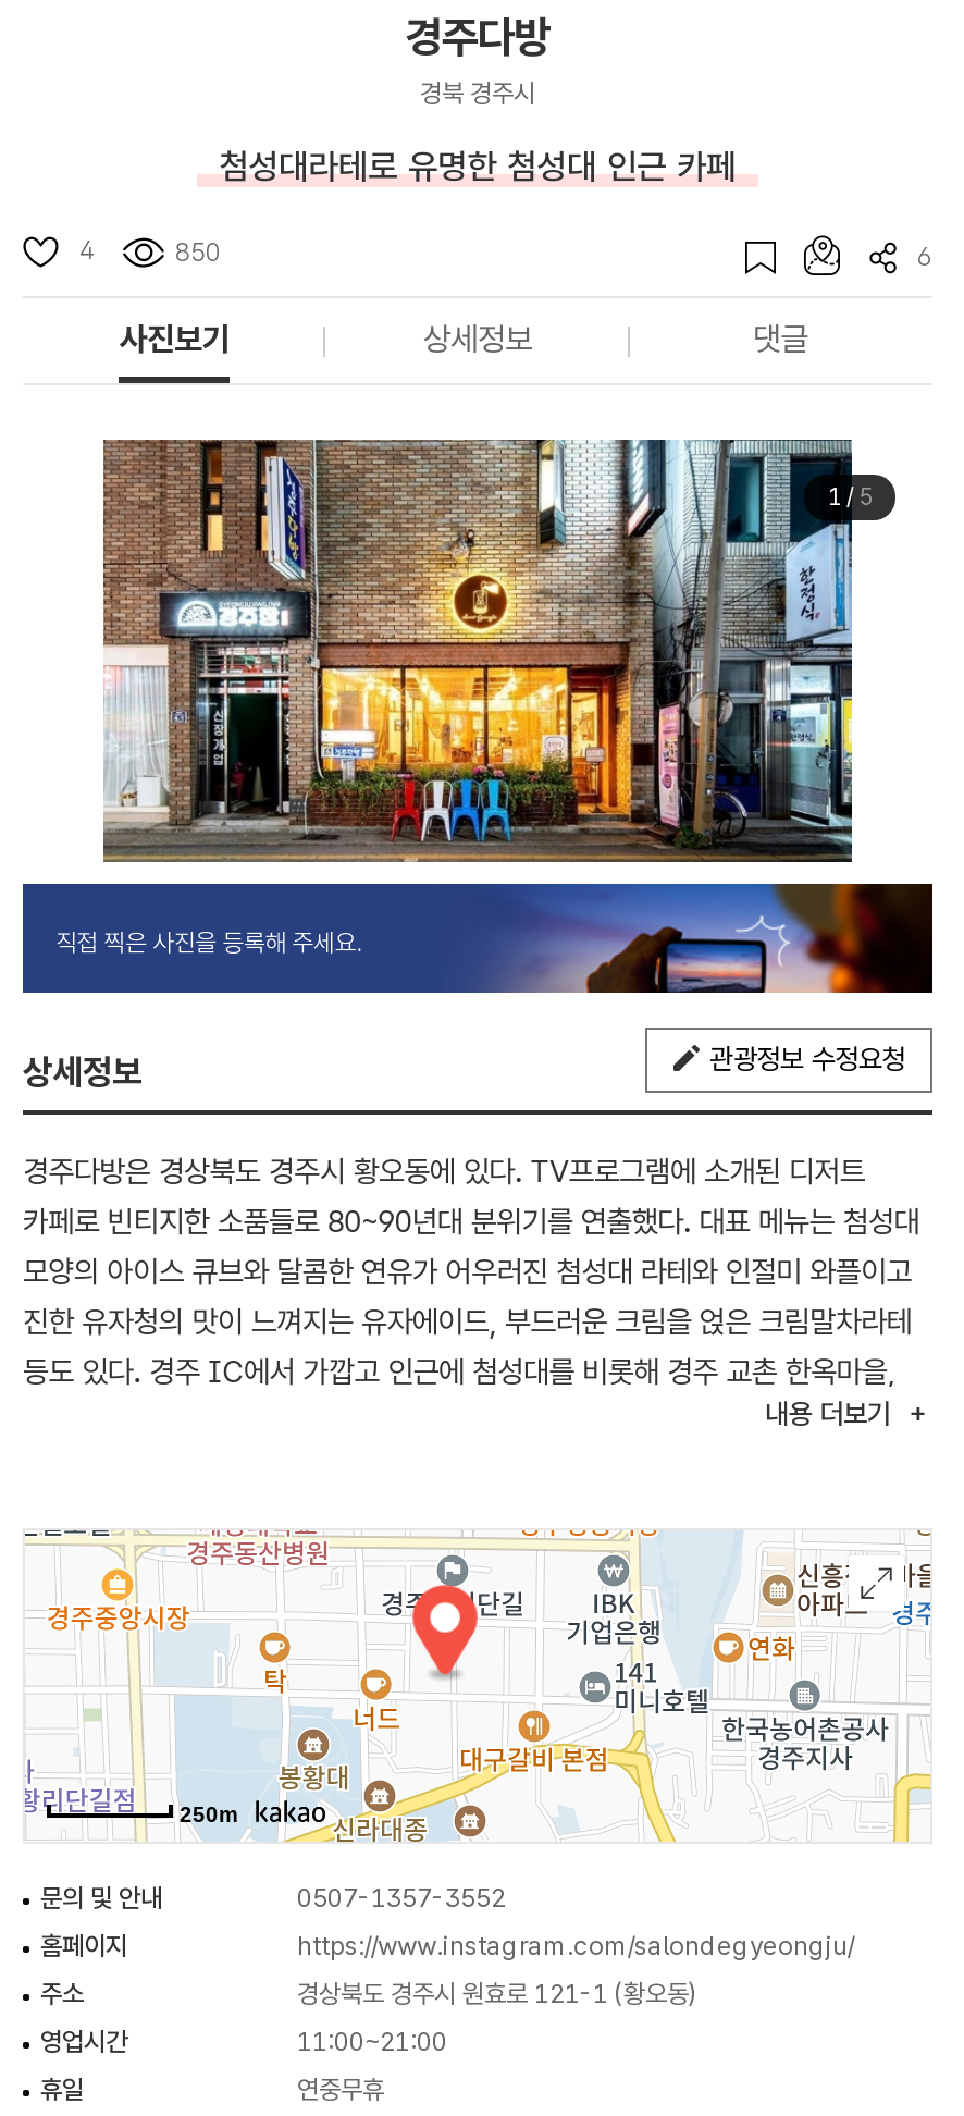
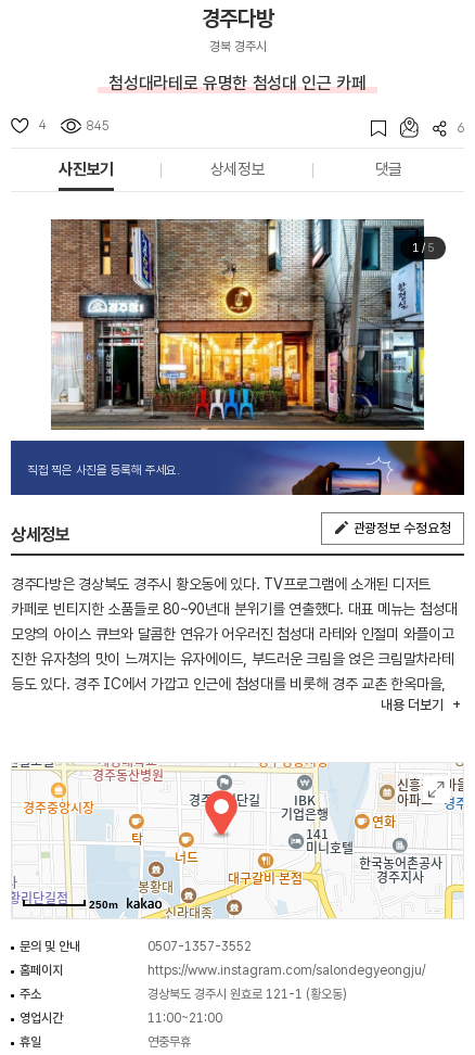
- 850
+ 845
